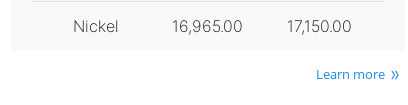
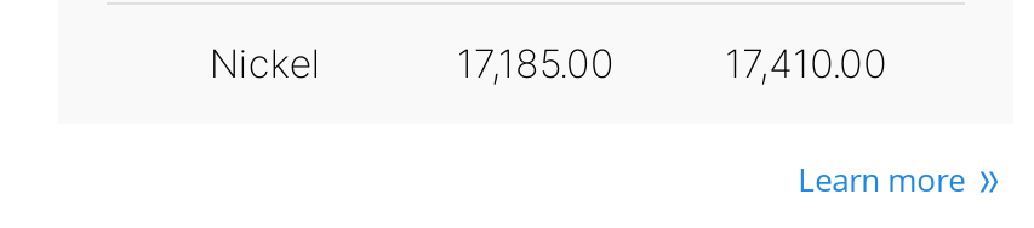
- 16,965.00
+ 17,185.00

- 17,150.00
+ 17,410.00
